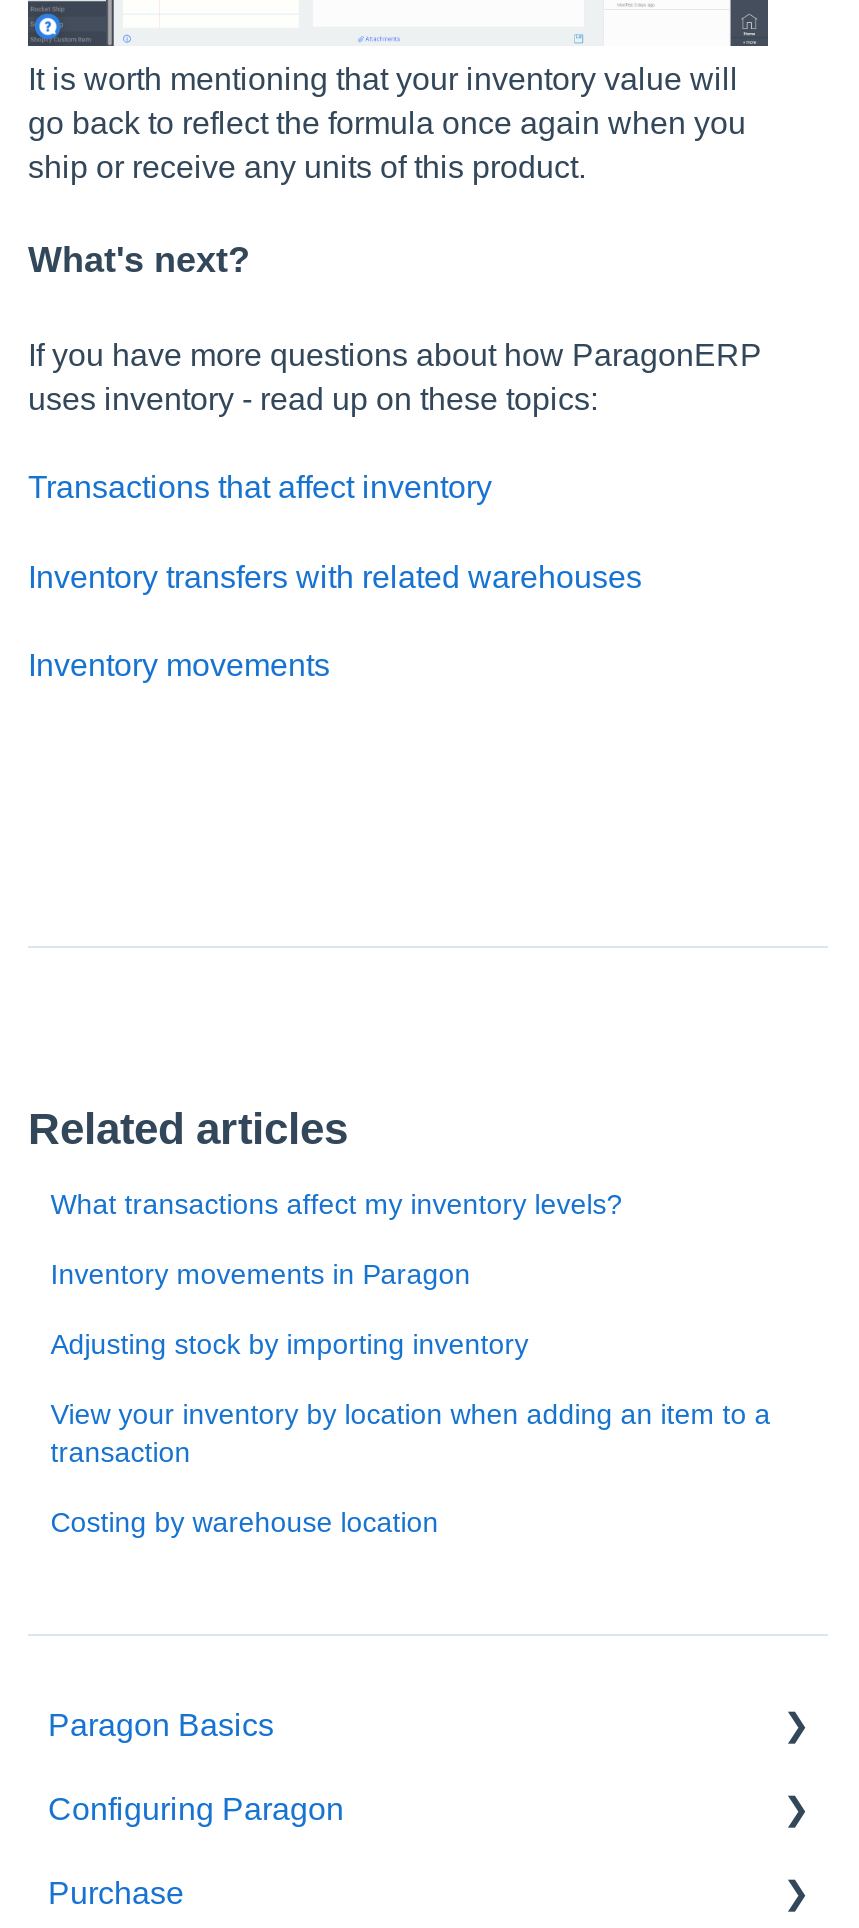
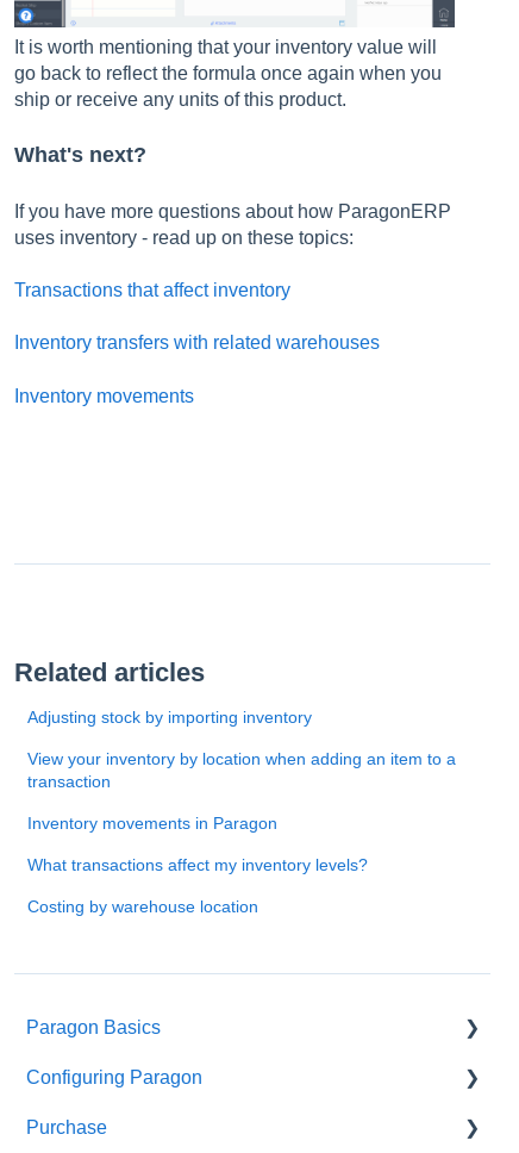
moved down: Inventory movements in Paragon | What transactions affect my inventory levels?

moved up: Adjusting stock by importing inventory | View your inventory by location when adding an item to a | transaction
